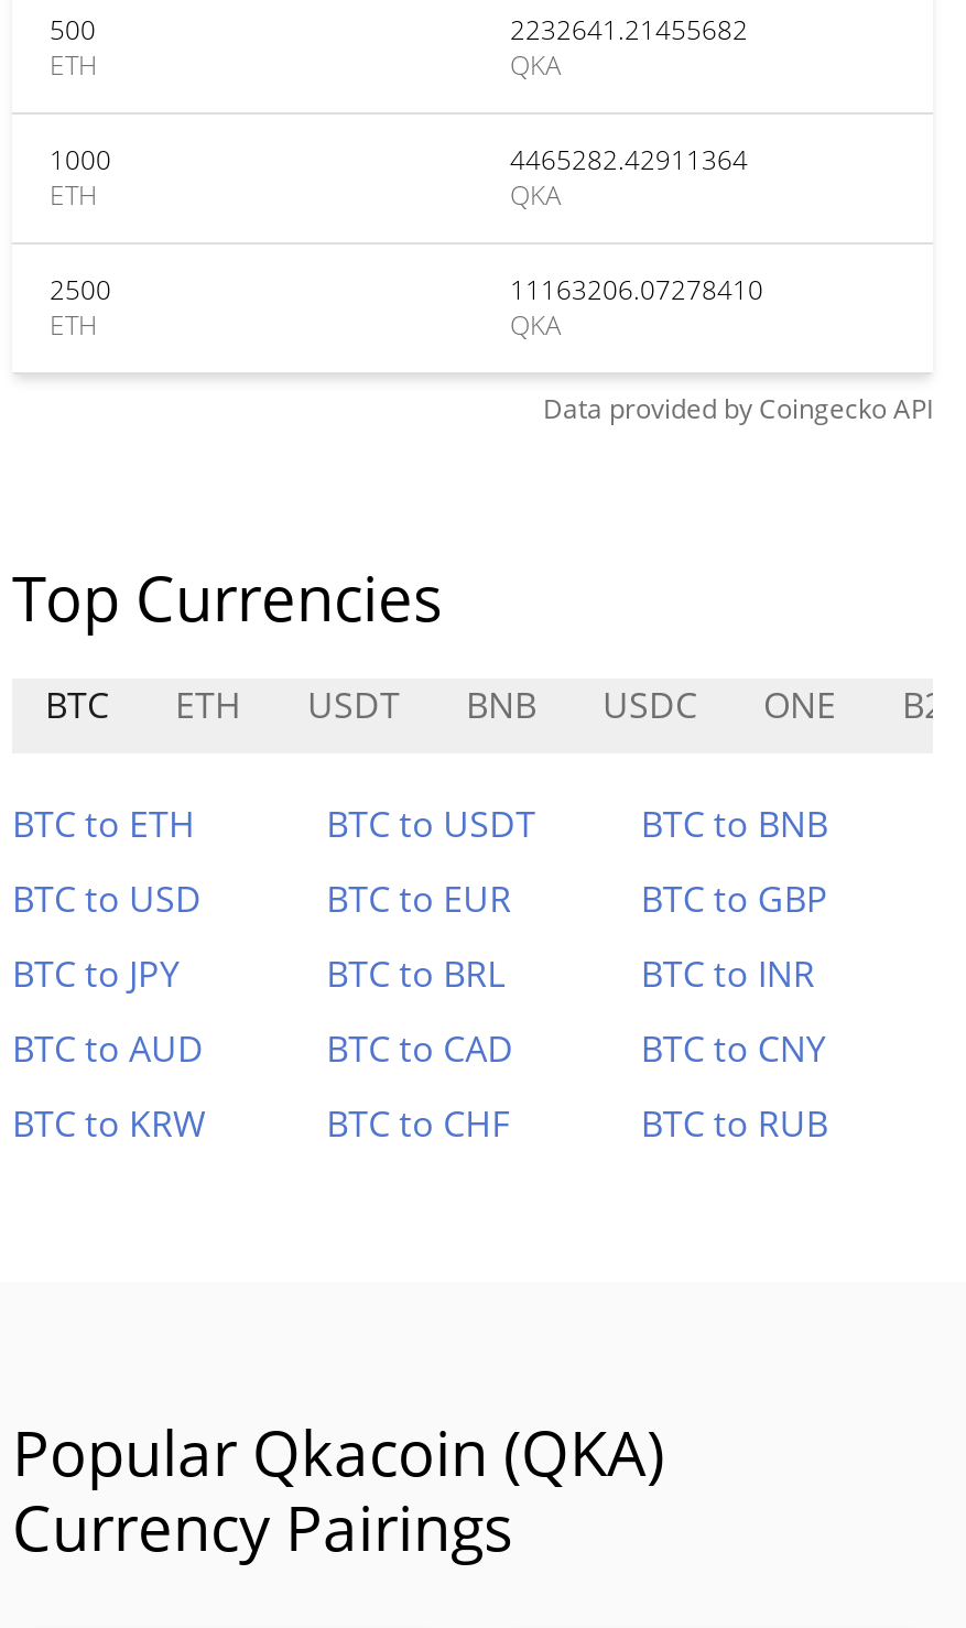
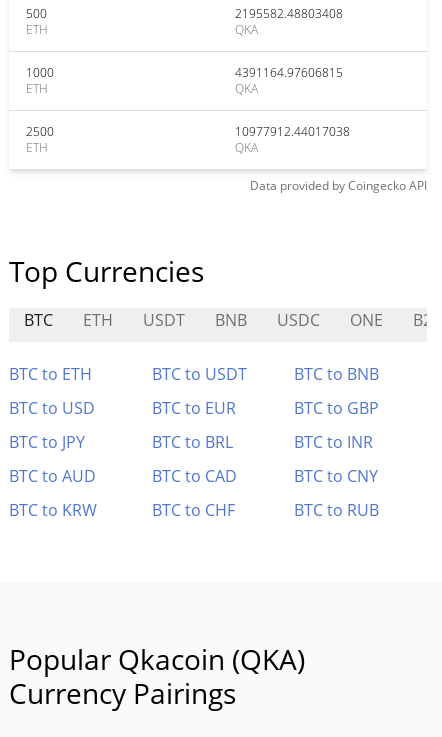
- 2232641.21455682
+ 2195582.48803408

- 4465282.42911364
+ 4391164.97606815

- 11163206.07278410
+ 10977912.44017038
